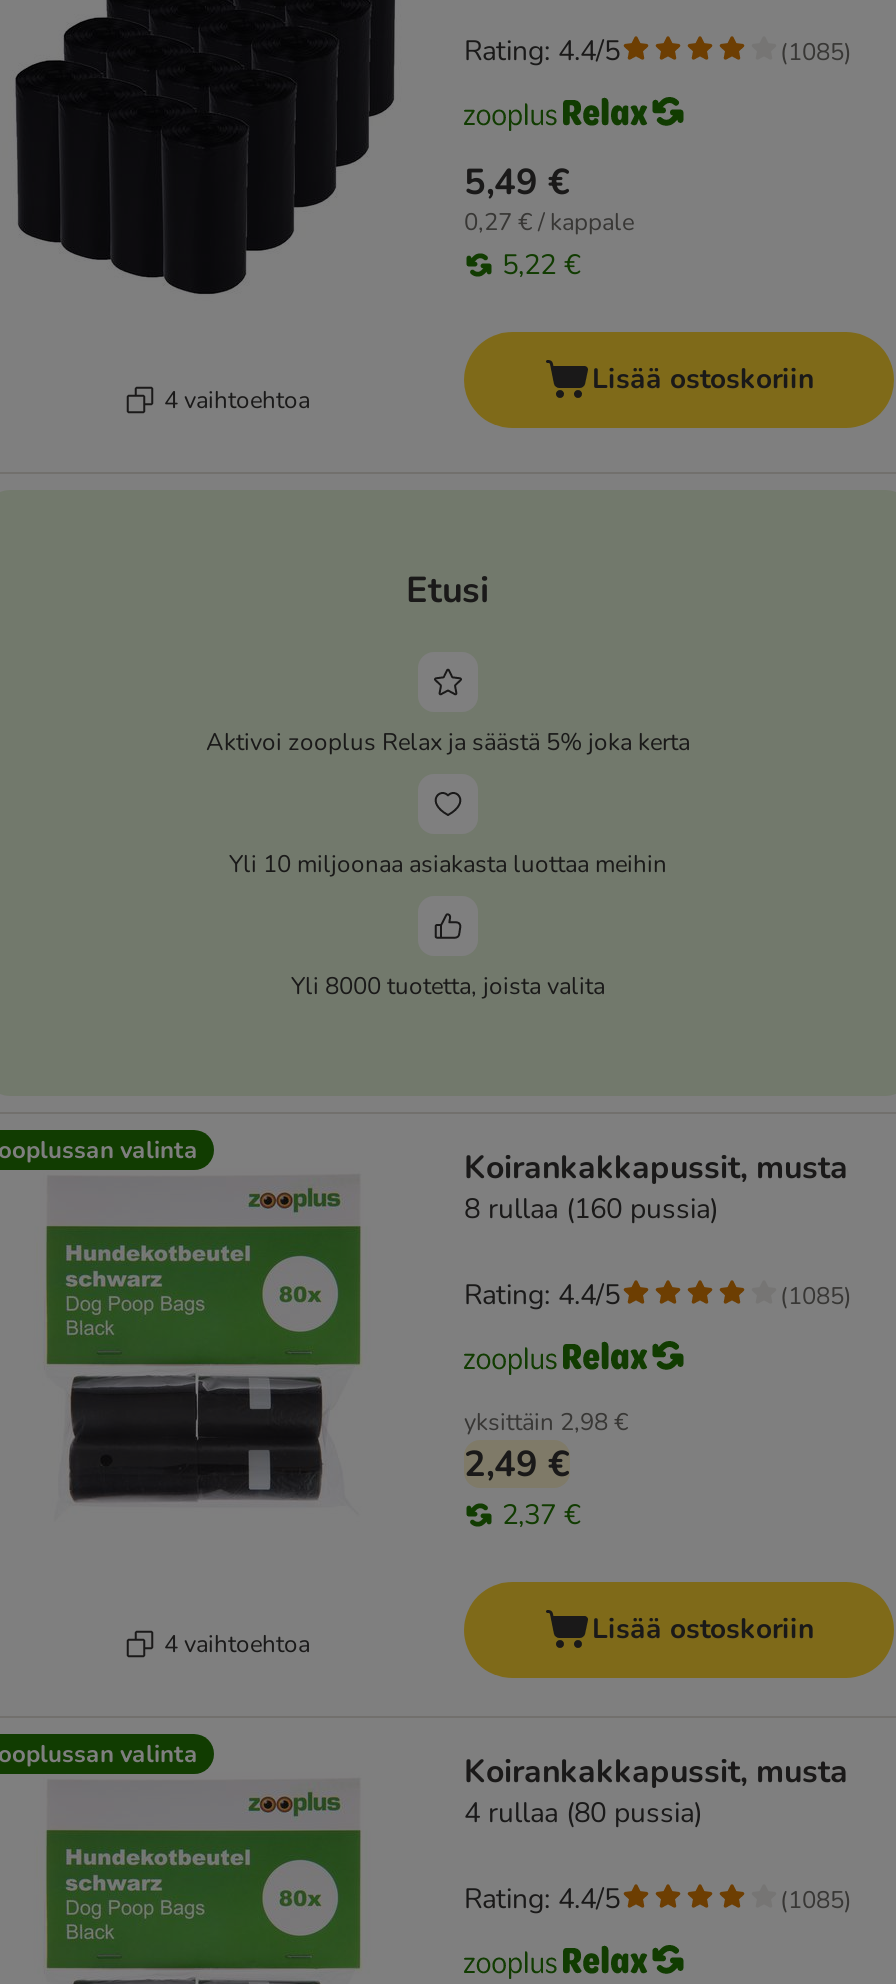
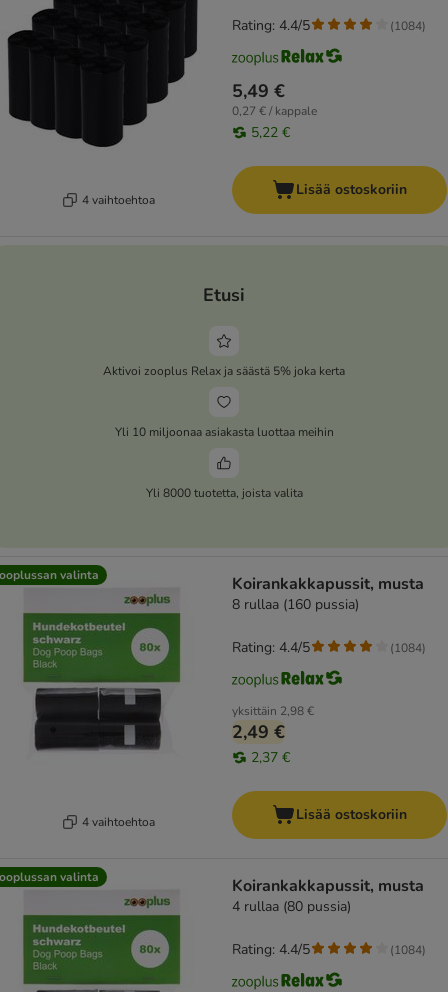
- (1085)
+ (1084)

- (1085)
+ (1084)

- (1085)
+ (1084)
